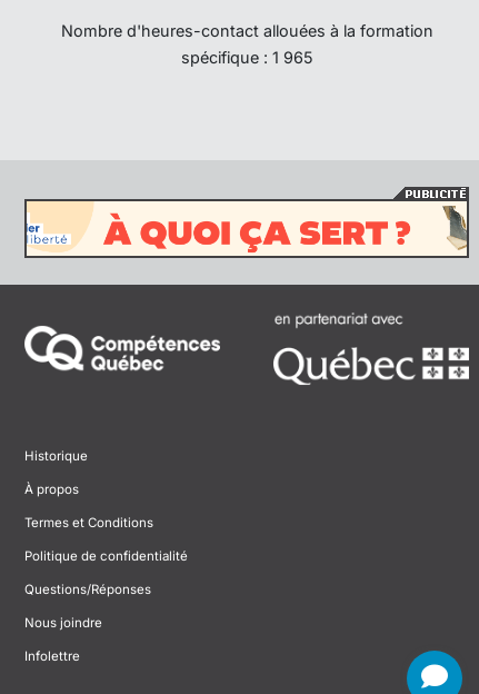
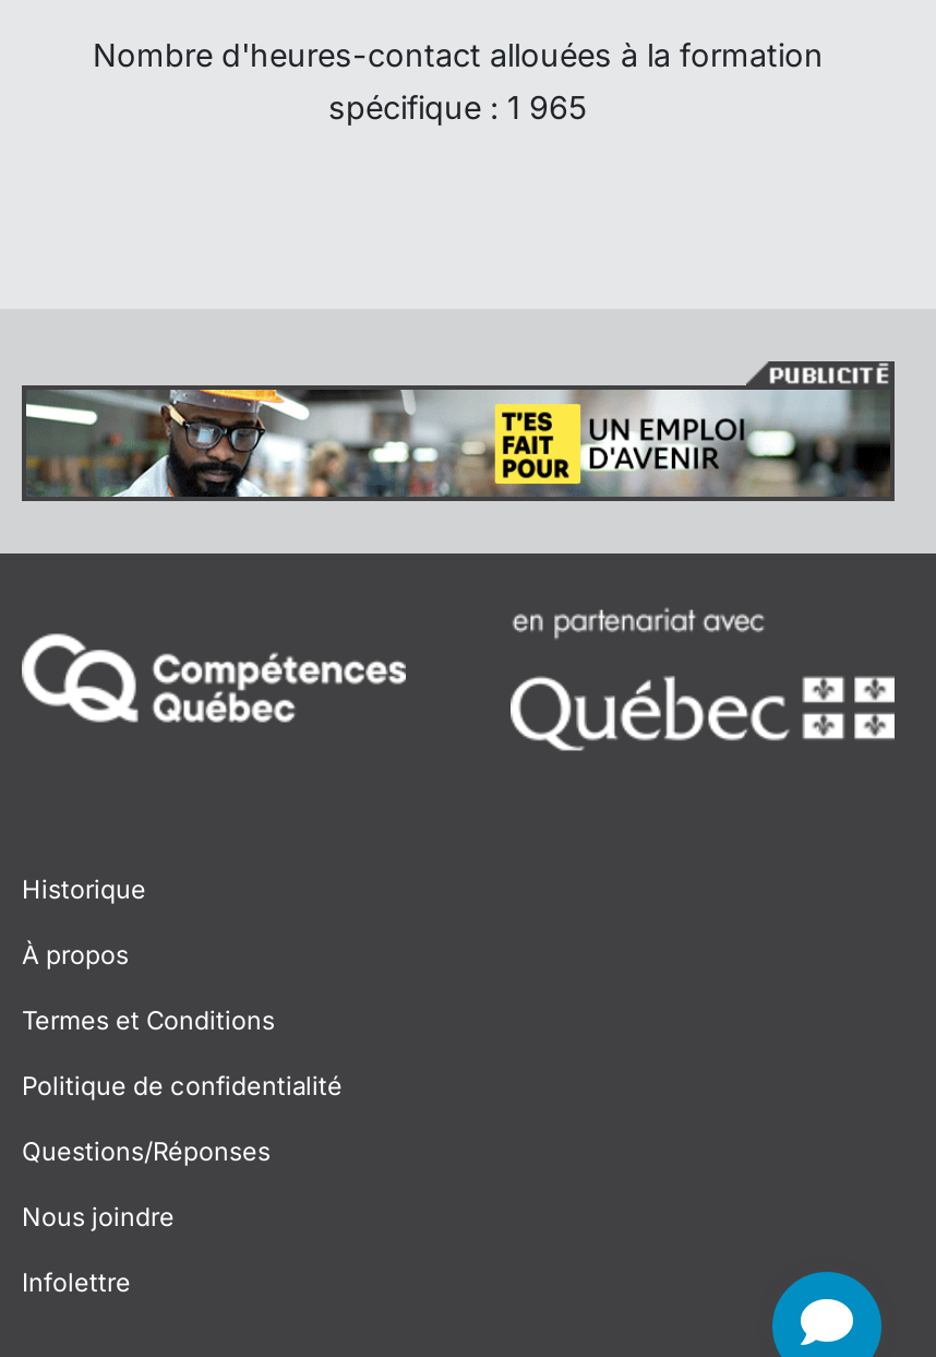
- [image]
+ [image]
